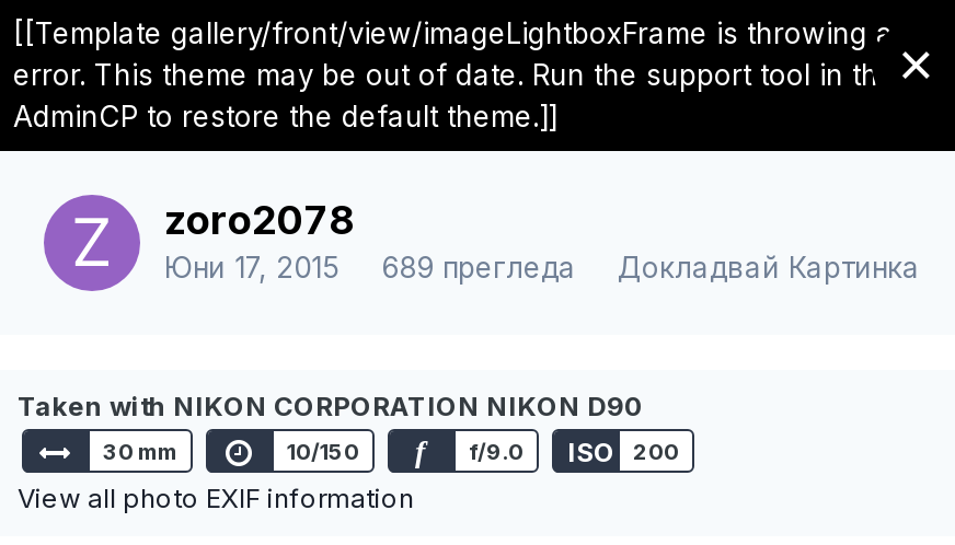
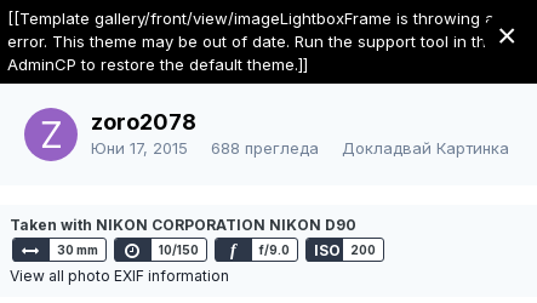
- Юни 17, 2015 689 прегледа Докладвай Картинка
+ Юни 17, 2015 688 прегледа Докладвай Картинка
